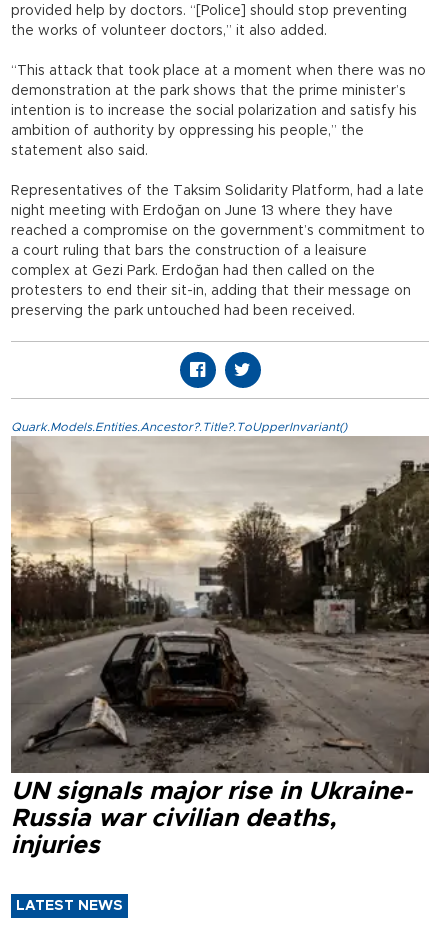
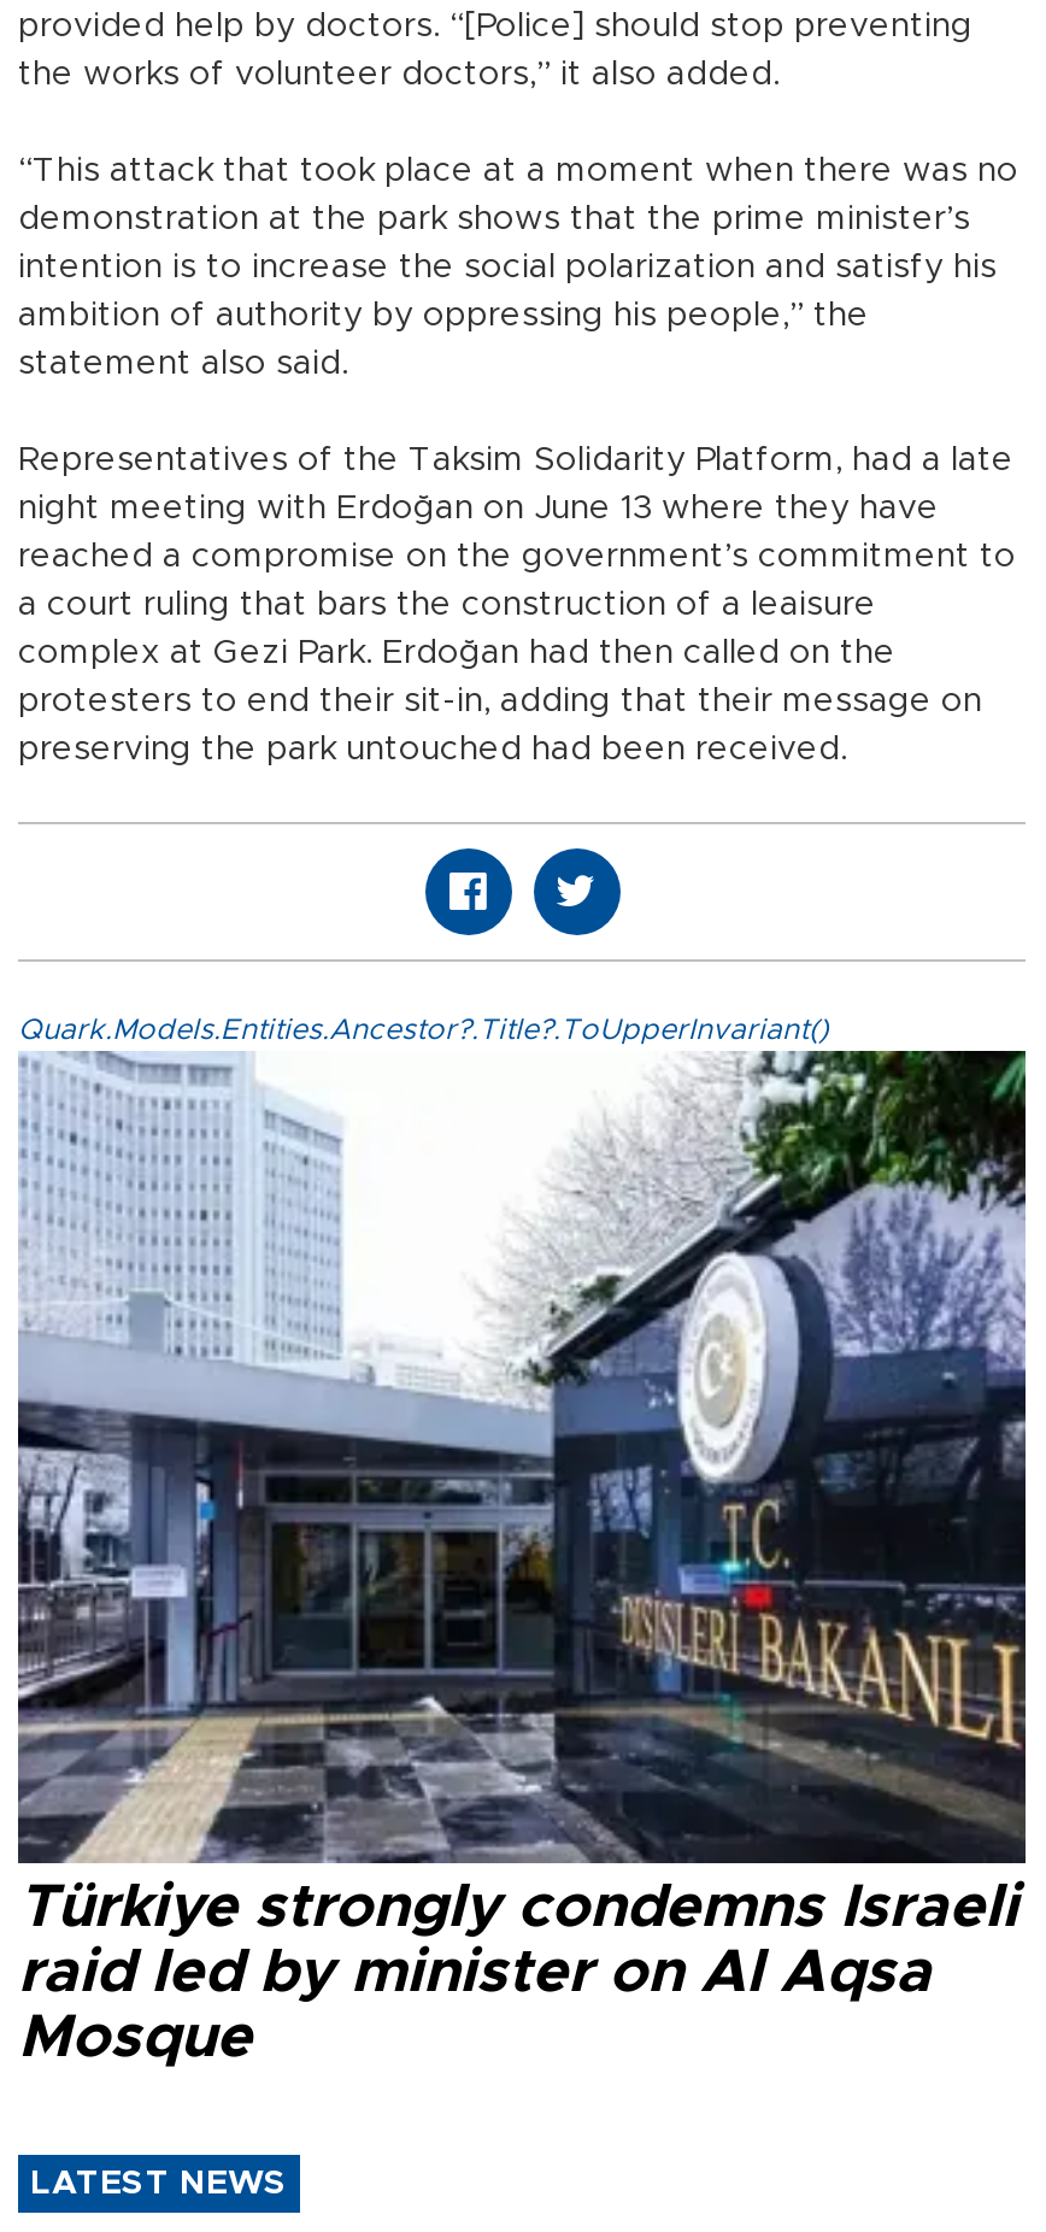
- [image]
- UN signals major rise in Ukraine-
- Russia war civilian deaths,
- injuries
+ [image]
+ Türkiye strongly condemns Israeli
+ raid led by minister on Al Aqsa
+ Mosque
